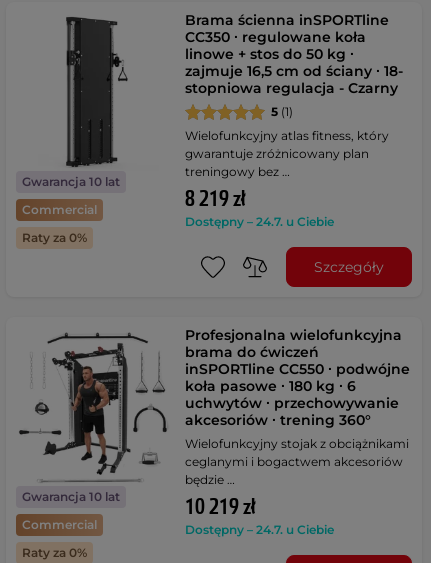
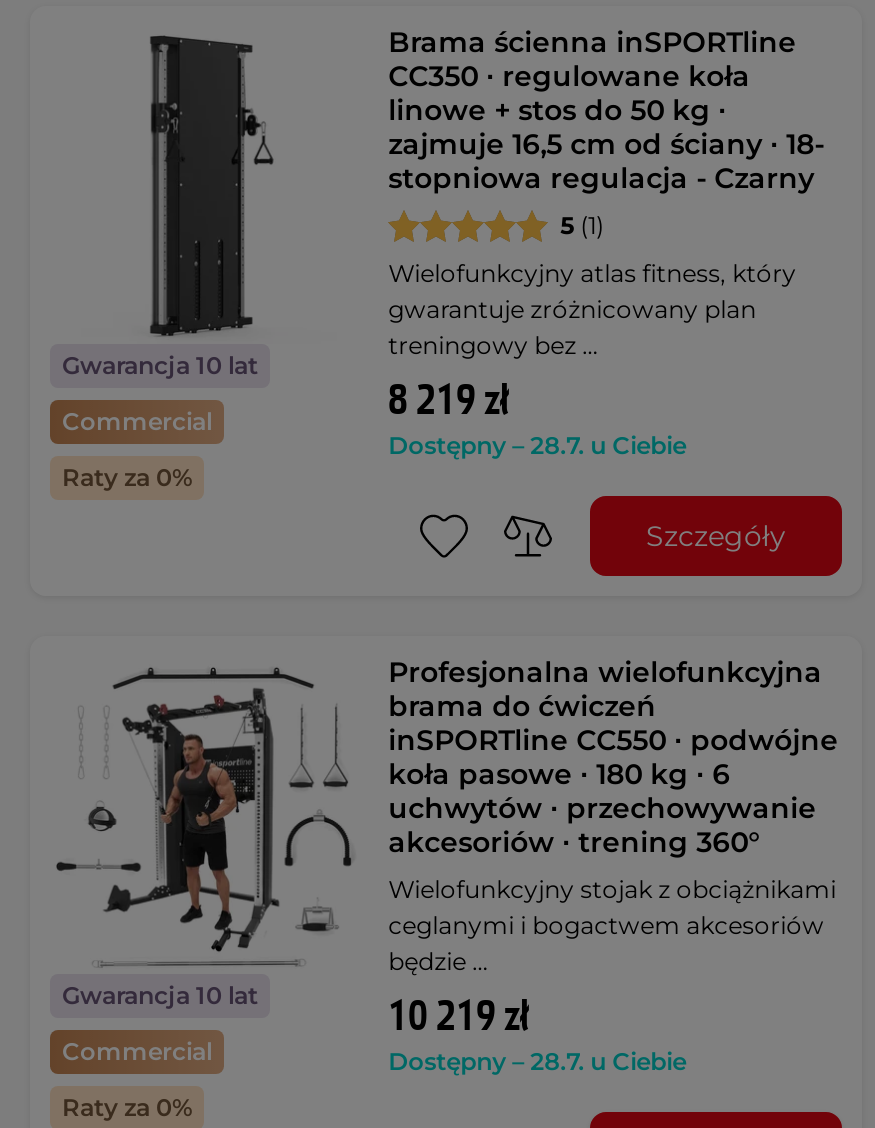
- Dostępny – 24.7. u Ciebie
+ Dostępny – 28.7. u Ciebie

- Dostępny – 24.7. u Ciebie
+ Dostępny – 28.7. u Ciebie
